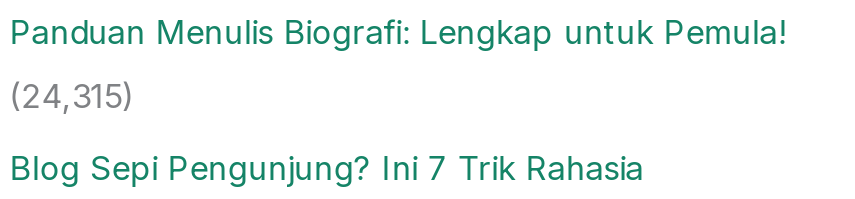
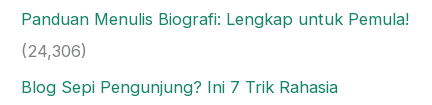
- (24,315)
+ (24,306)
